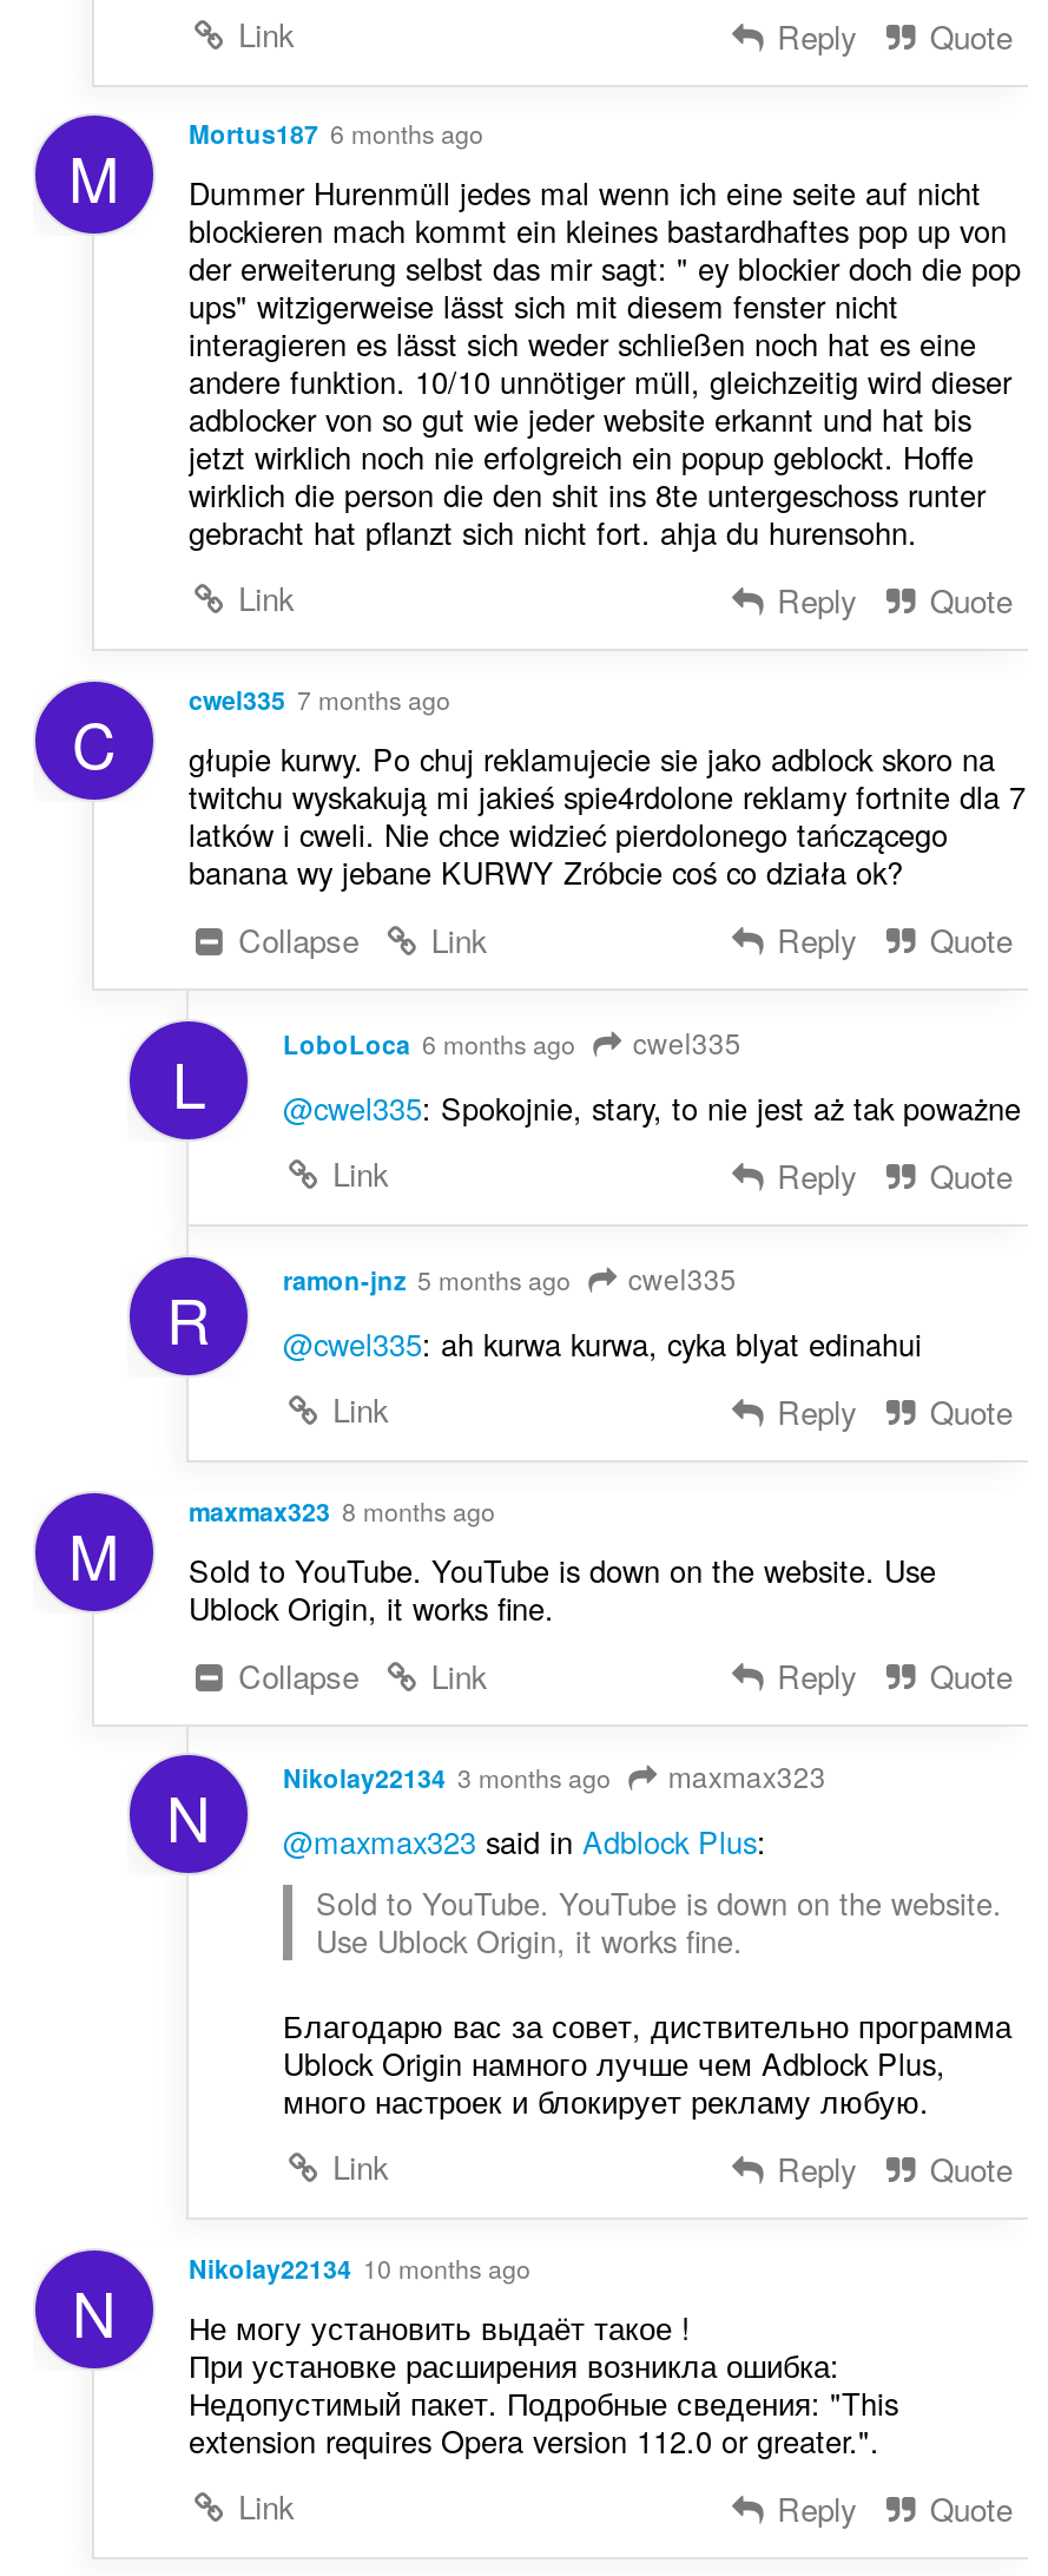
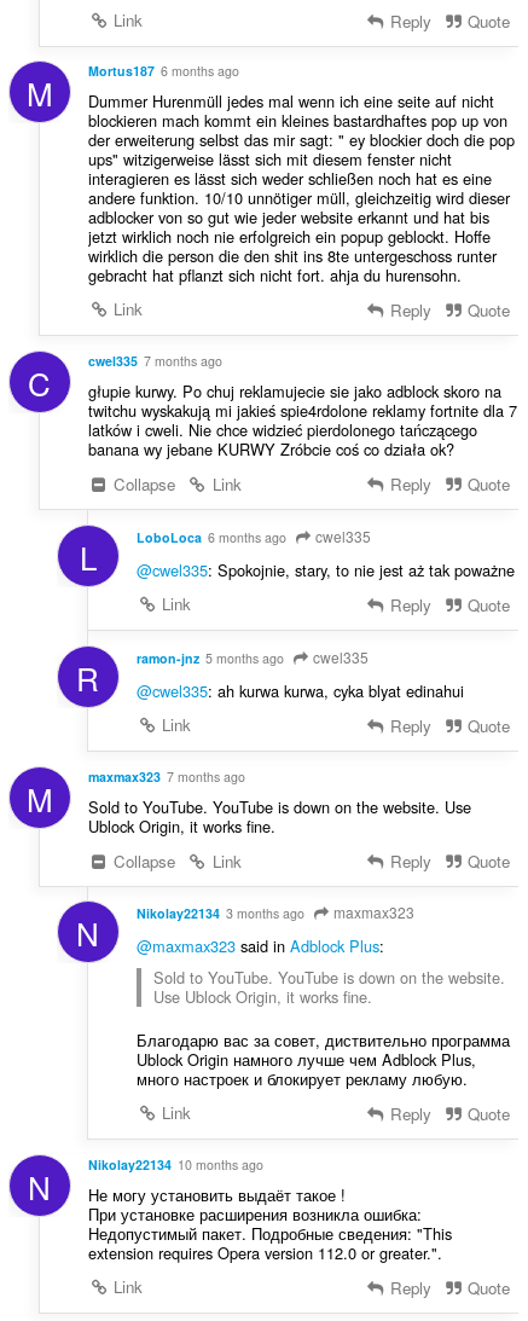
- maxmax323 8 months ago
+ maxmax323 7 months ago
